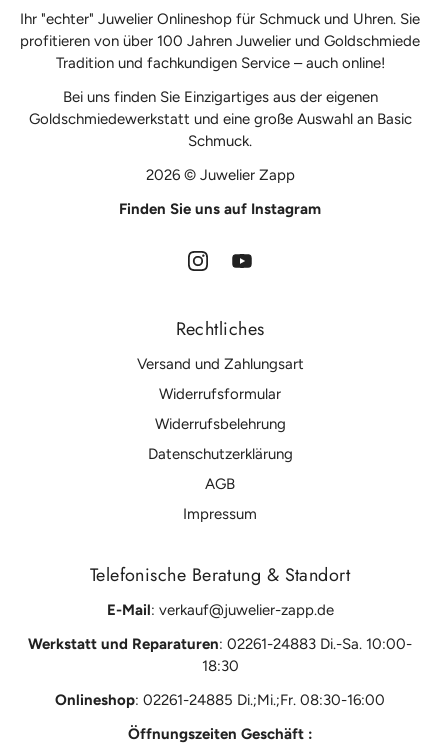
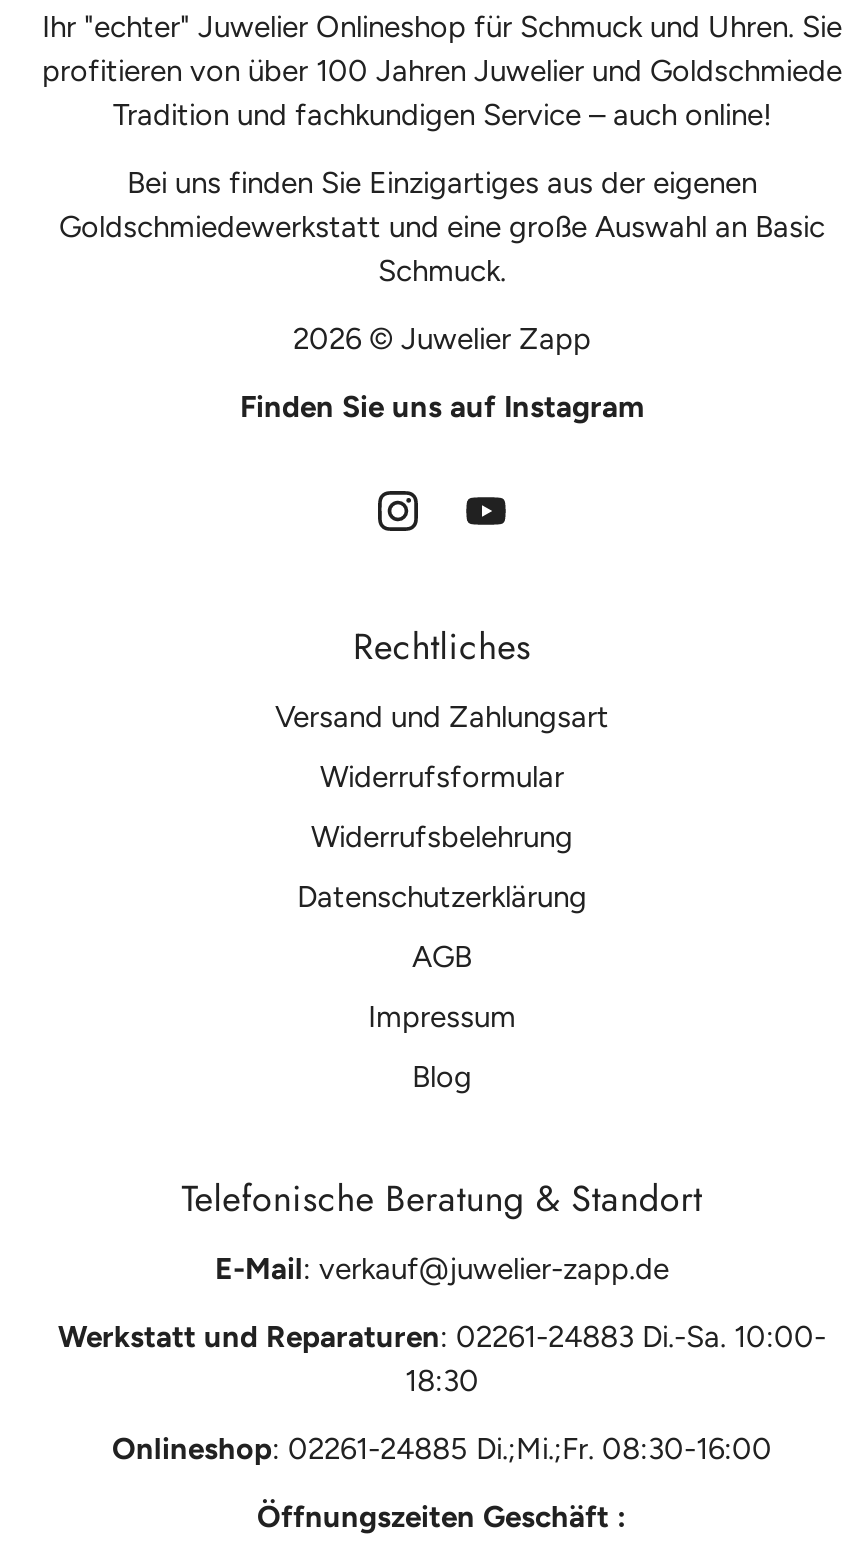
+ Blog
